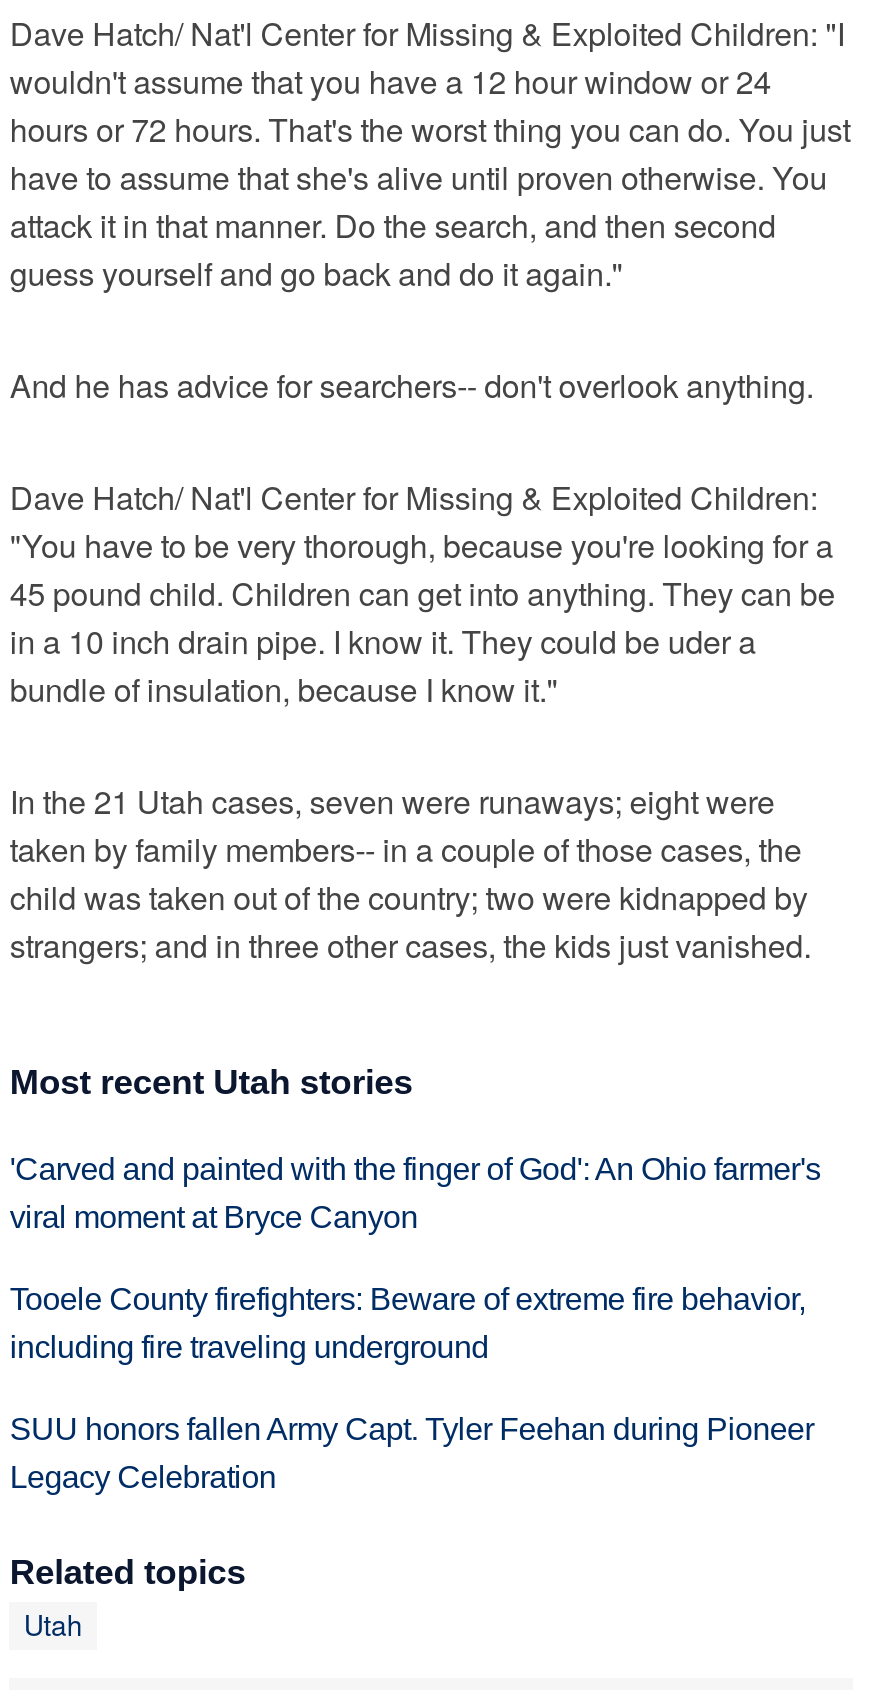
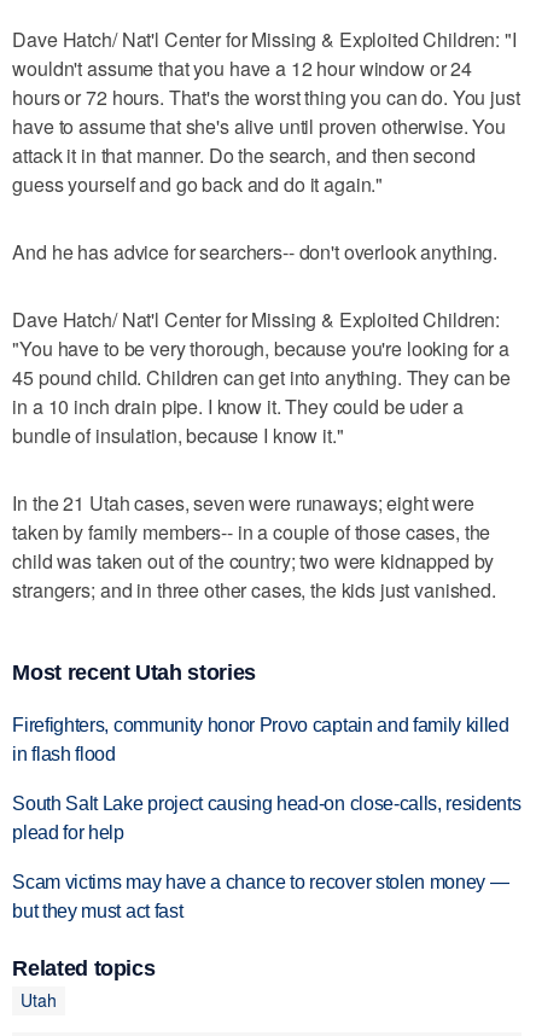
- 'Carved and painted with the finger of God': An Ohio farmer's
- viral moment at Bryce Canyon
+ Firefighters, community honor Provo captain and family killed
+ in flash flood

- Tooele County firefighters: Beware of extreme fire behavior,
- including fire traveling underground
+ South Salt Lake project causing head-on close-calls, residents
+ plead for help

- SUU honors fallen Army Capt. Tyler Feehan during Pioneer
- Legacy Celebration
+ Scam victims may have a chance to recover stolen money —
+ but they must act fast
